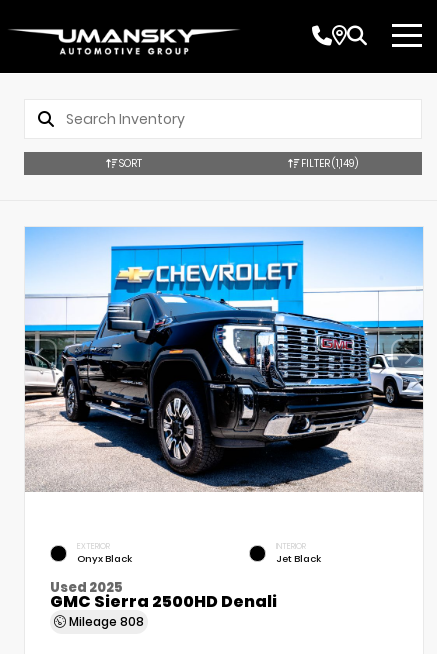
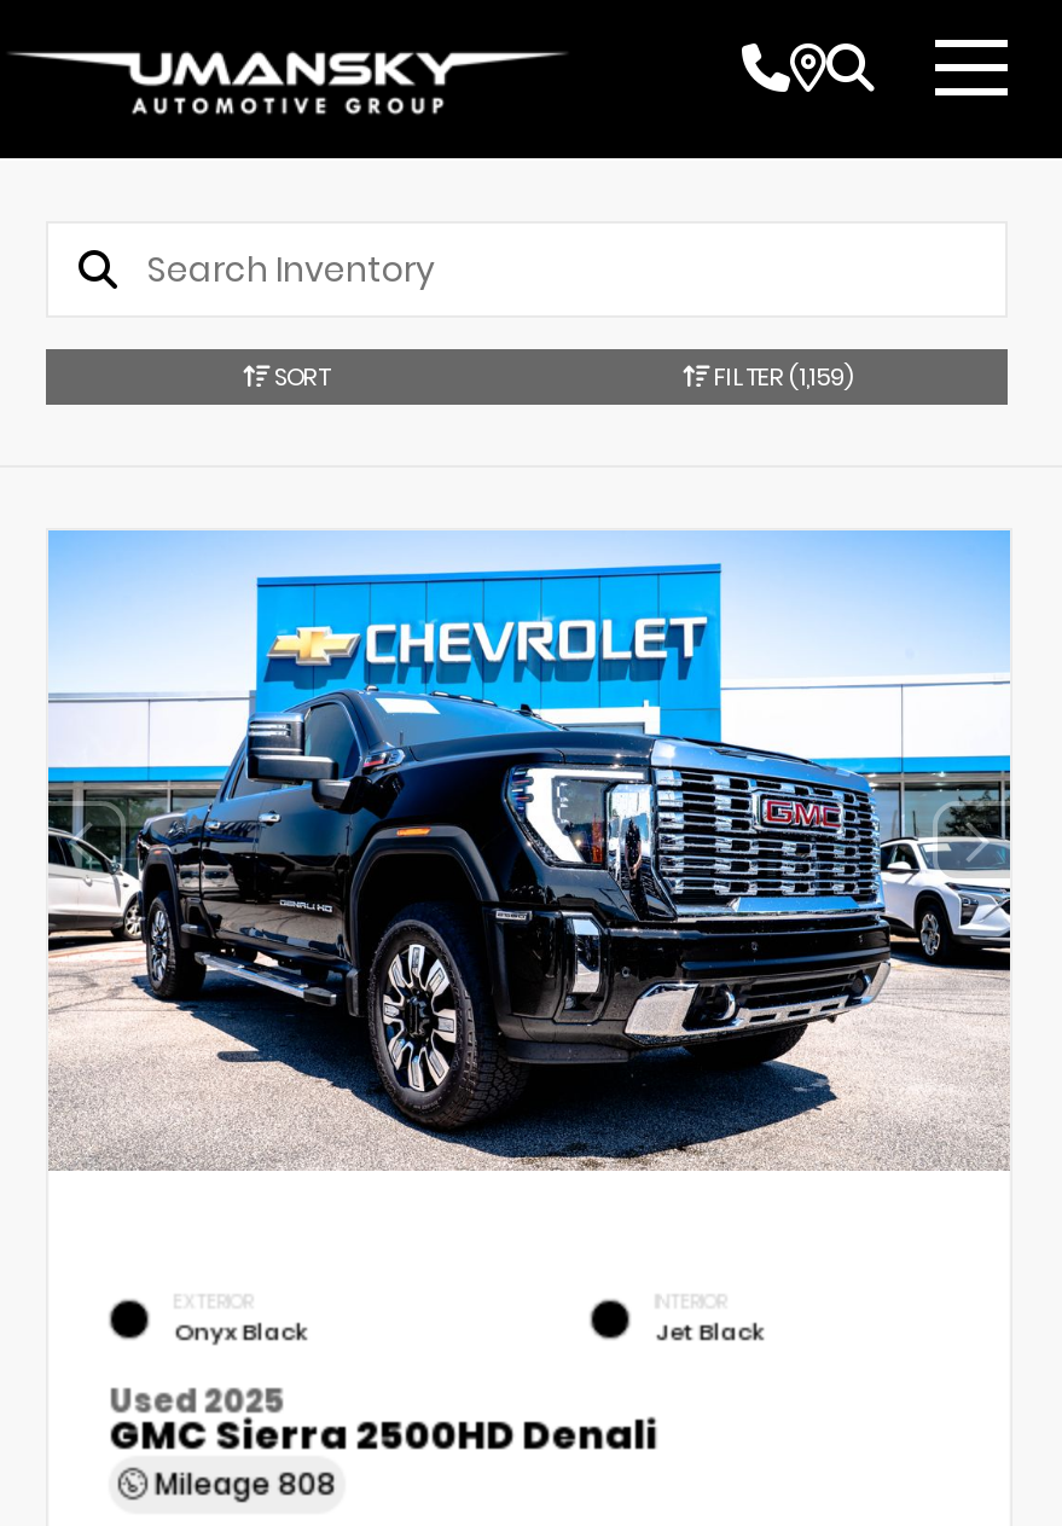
- FILTER (1,149)
+ FILTER (1,159)
